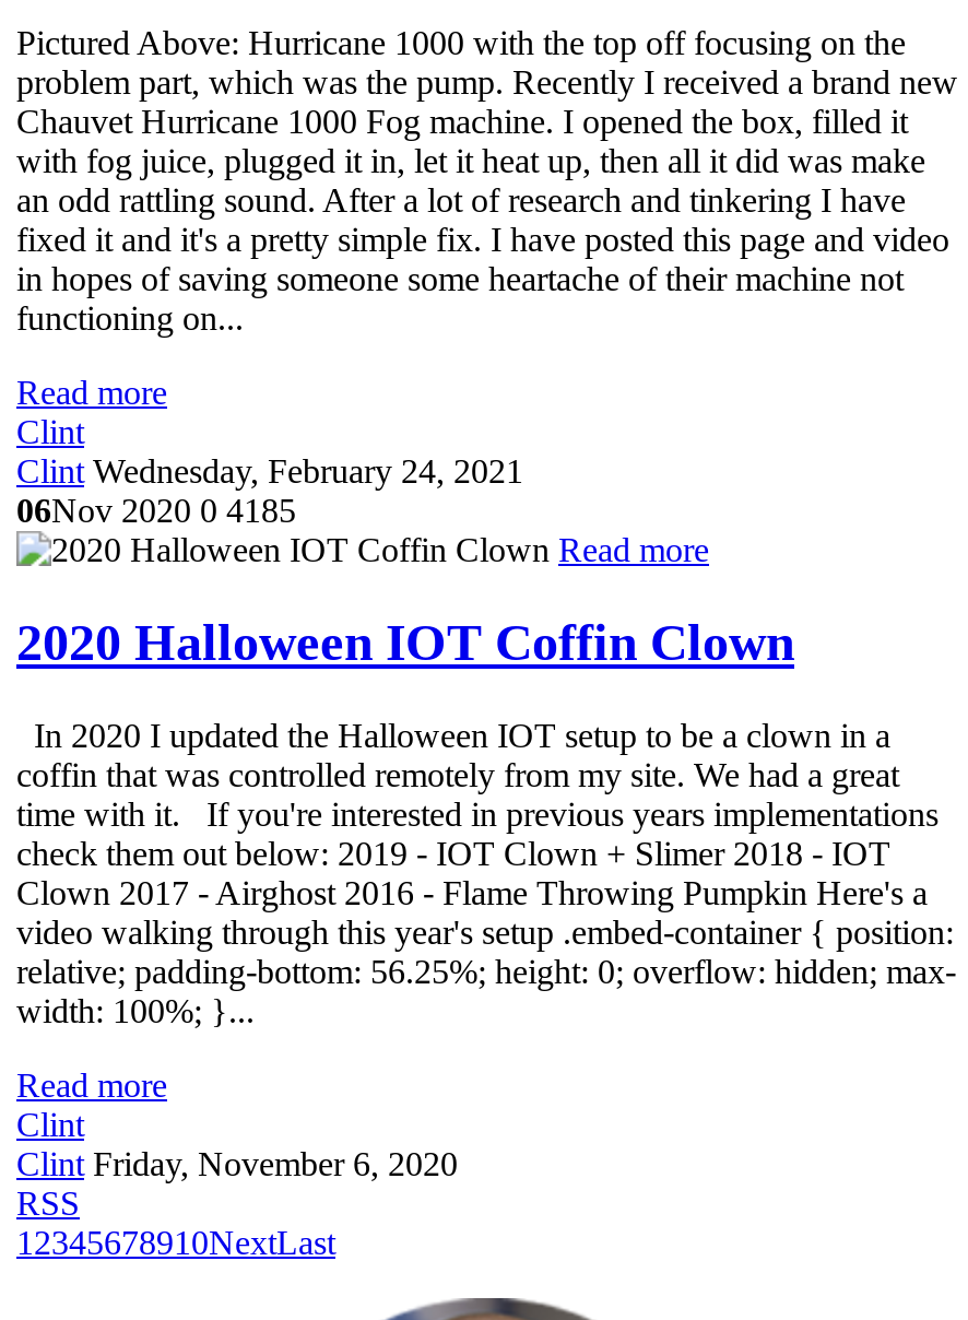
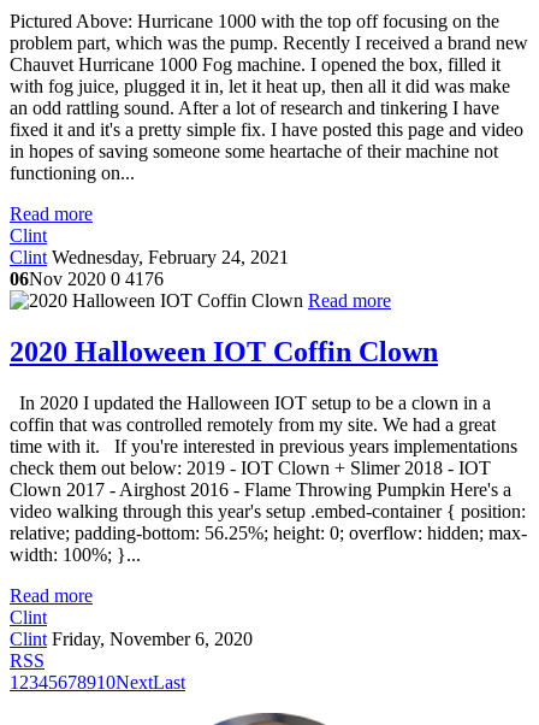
- 06Nov 2020 0 4185
+ 06Nov 2020 0 4176
